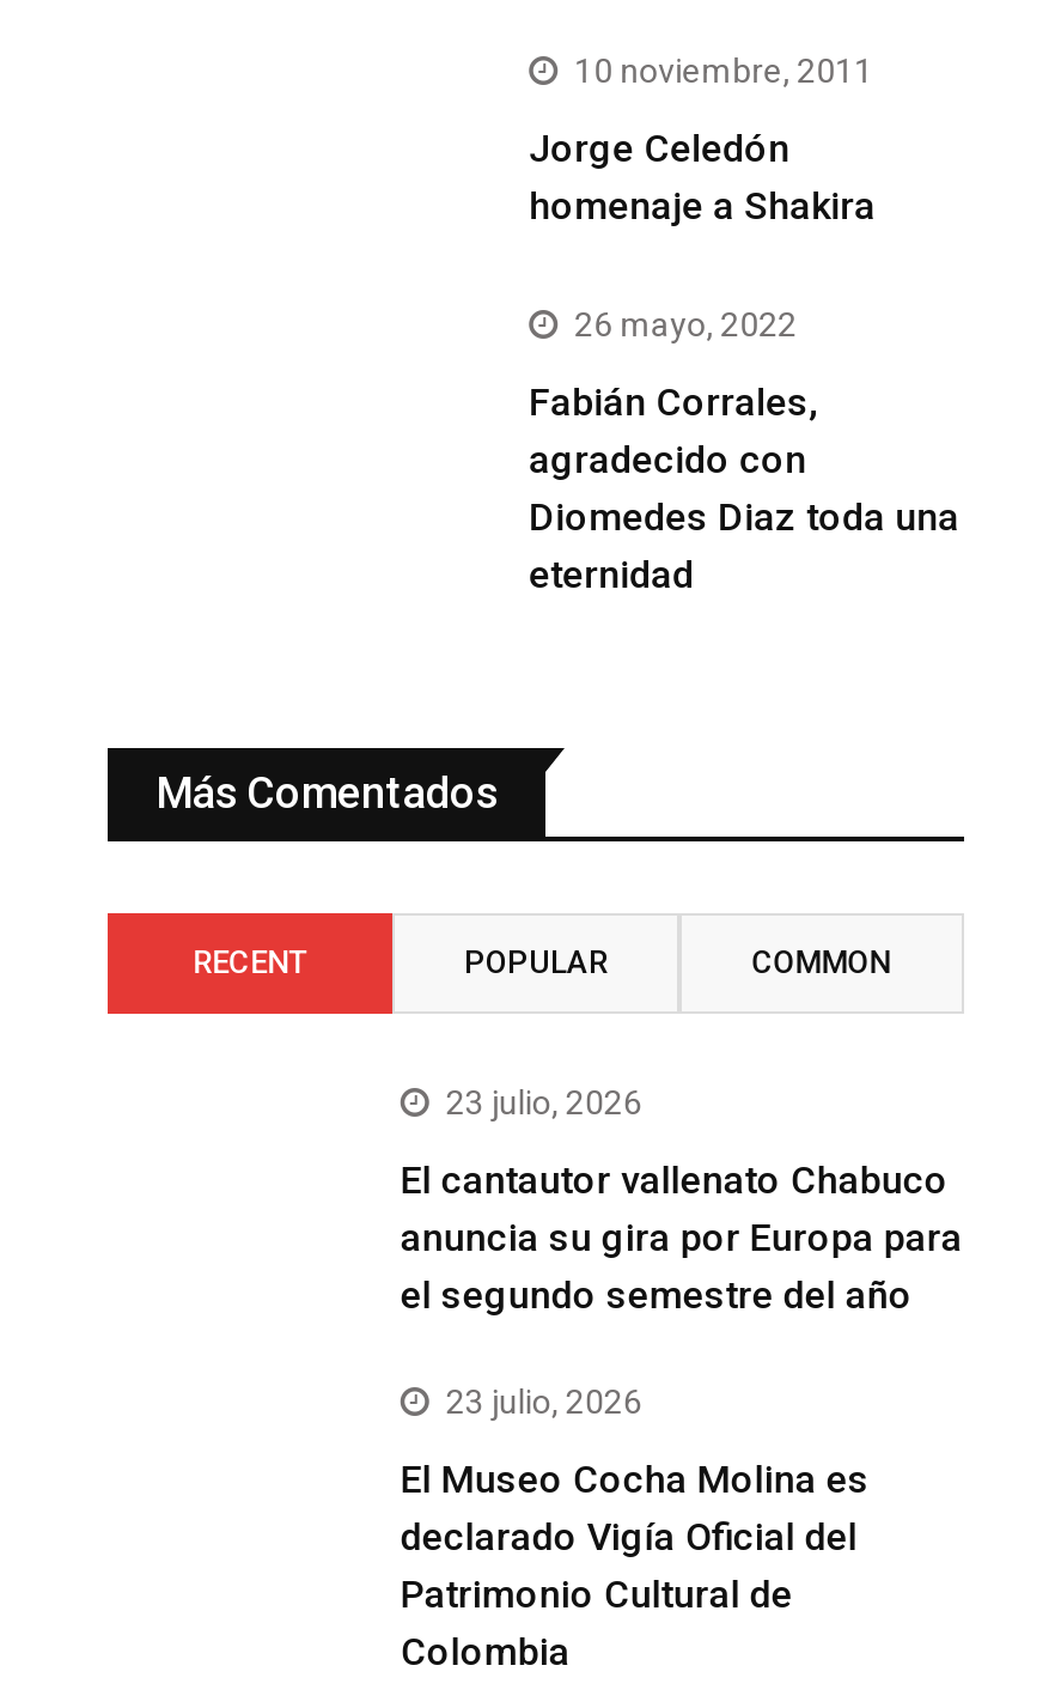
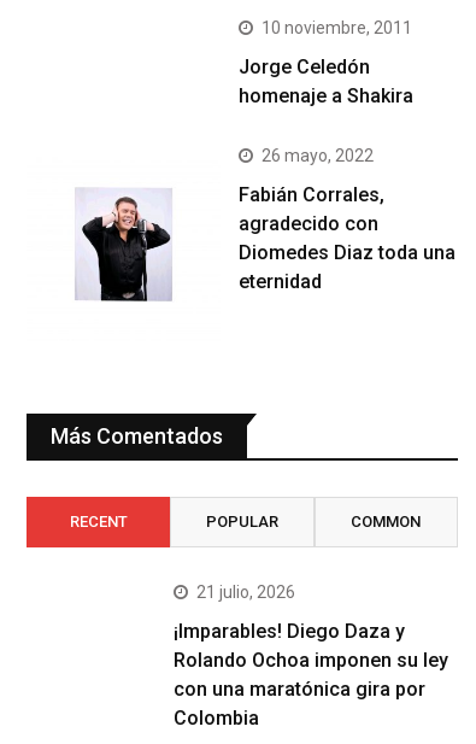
+ [image]

moved down: Más Comentados | RECENT | POPULAR | COMMON

- 23 julio, 2026
- El cantautor vallenato Chabuco
- anuncia su gira por Europa para
- el segundo semestre del año
- 23 julio, 2026
- El Museo Cocha Molina es
- declarado Vigía Oficial del
- Patrimonio Cultural de
+ 21 julio, 2026
+ ¡Imparables! Diego Daza y
+ Rolando Ochoa imponen su ley
+ con una maratónica gira por
